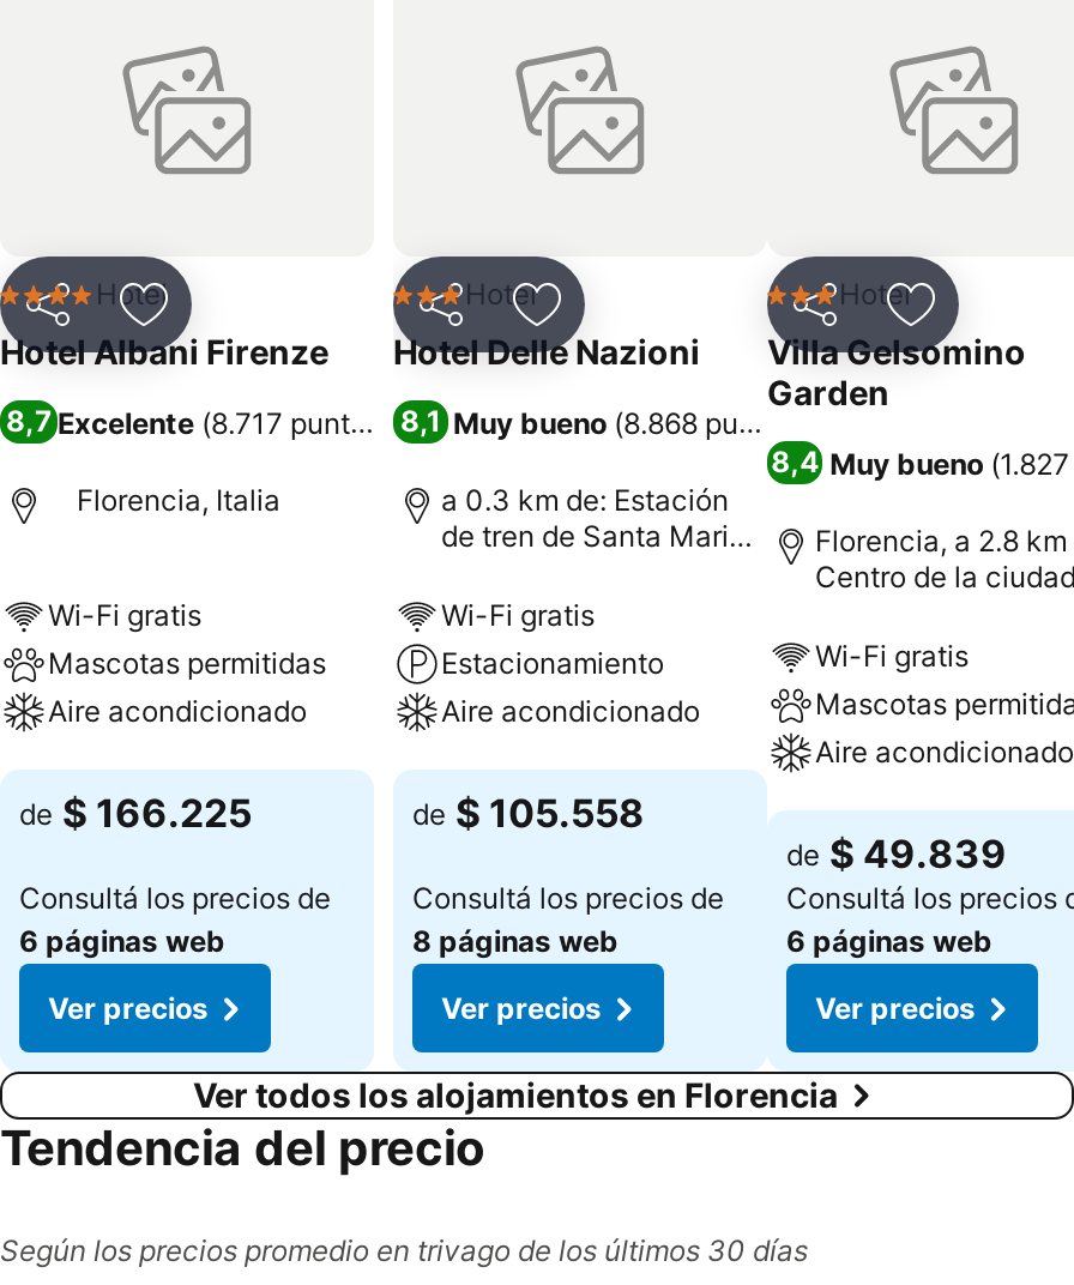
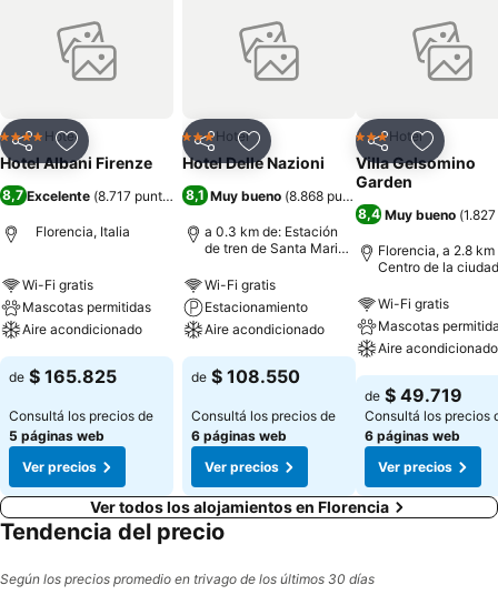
- de $ 166.225
+ de $ 165.825

- de $ 105.558
+ de $ 108.550

- de $ 49.839
+ de $ 49.719

- 6 páginas web
+ 5 páginas web

- 8 páginas web
+ 6 páginas web
